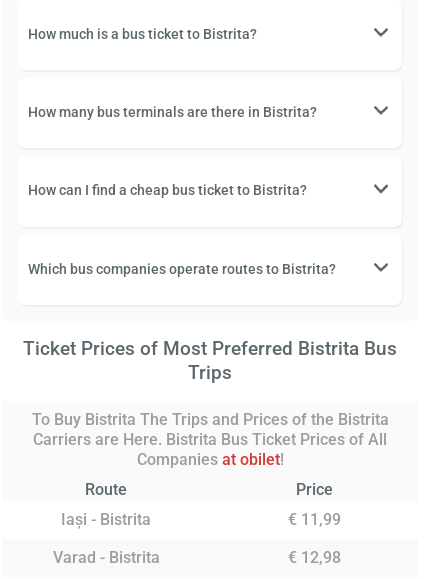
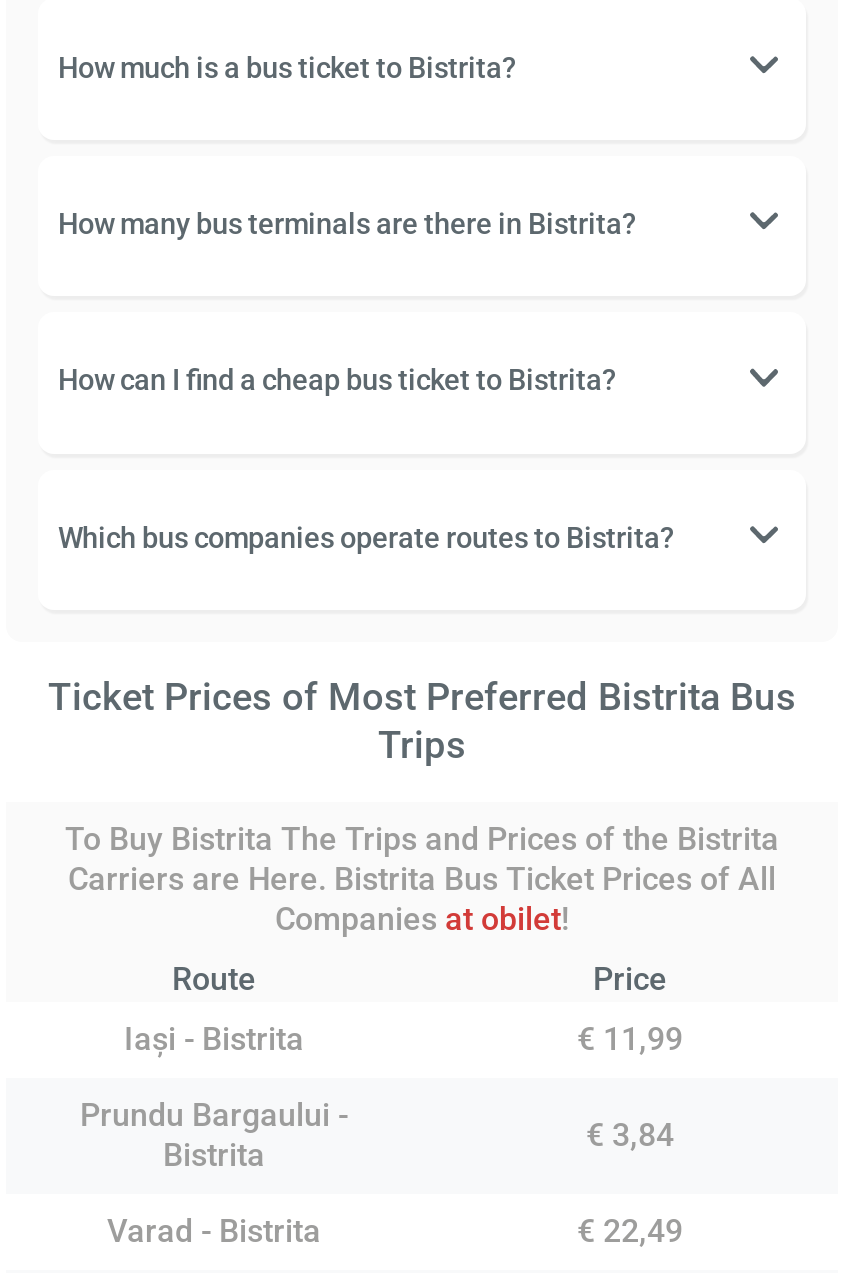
+ Prundu Bargaului -
+ Bistrita

+ € 3,84

- € 12,98
+ € 22,49
